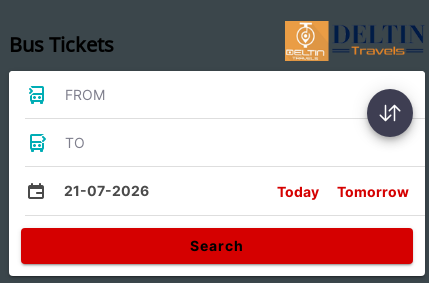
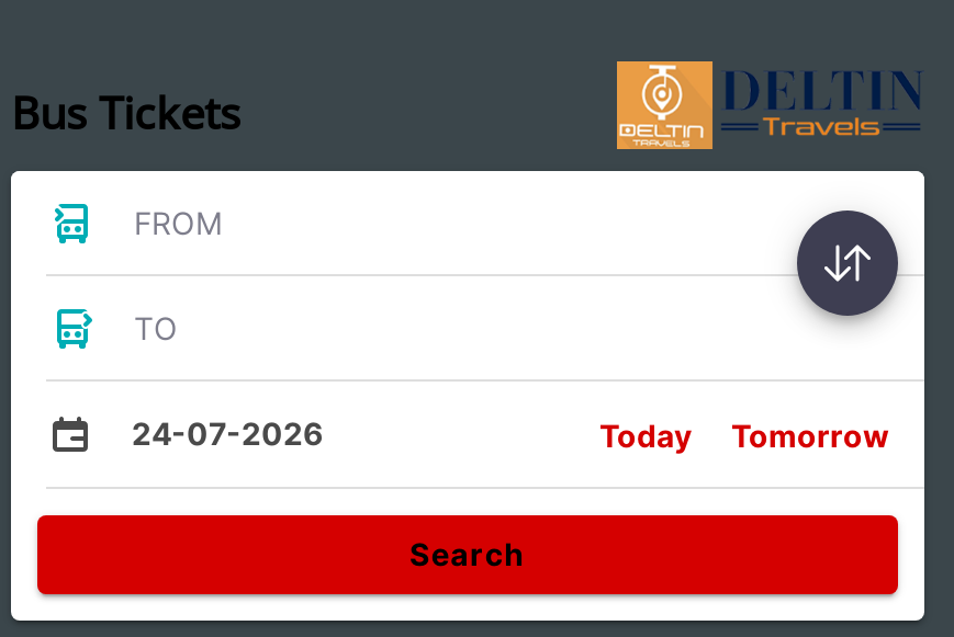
- 21-07-2026
+ 24-07-2026
